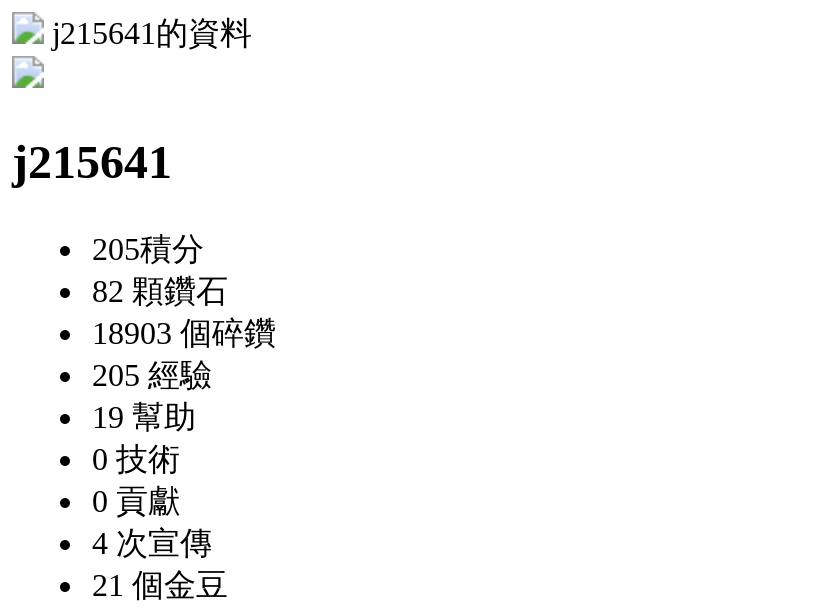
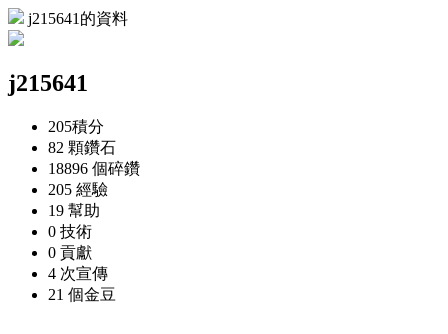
- 18903 個碎鑽
+ 18896 個碎鑽
